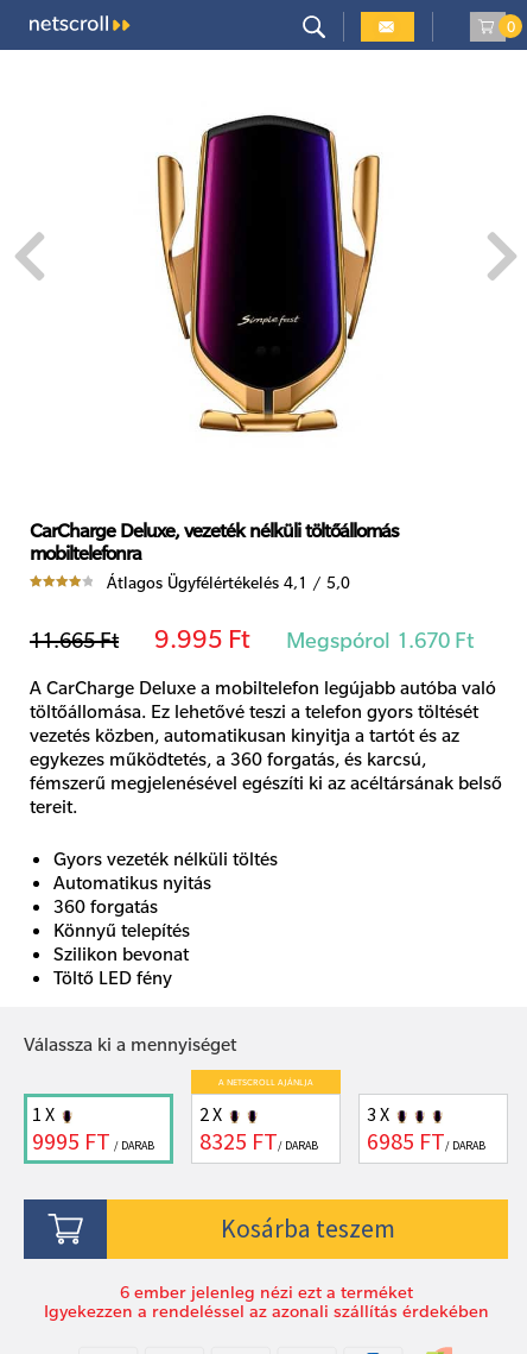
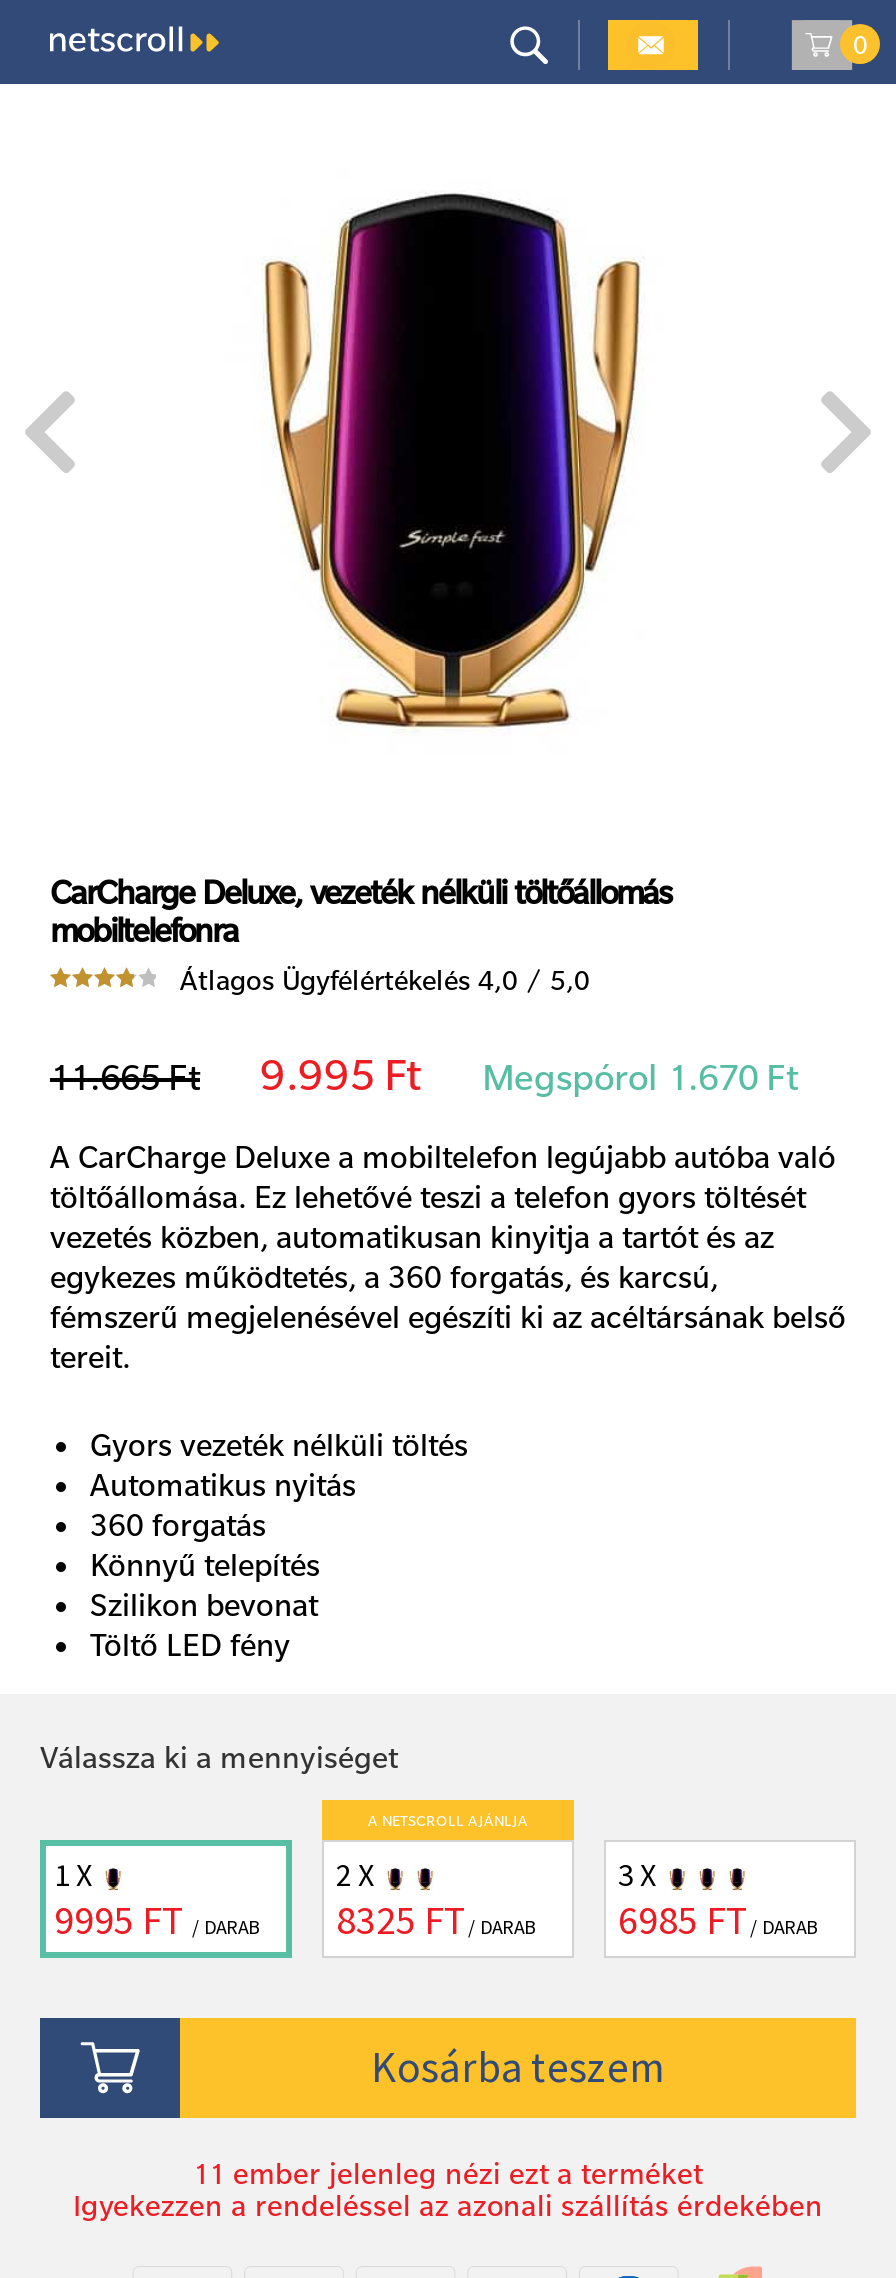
- Átlagos Ügyfélértékelés 4,1 / 5,0
+ Átlagos Ügyfélértékelés 4,0 / 5,0

- 6 ember jelenleg nézi ezt a terméket
+ 11 ember jelenleg nézi ezt a terméket
